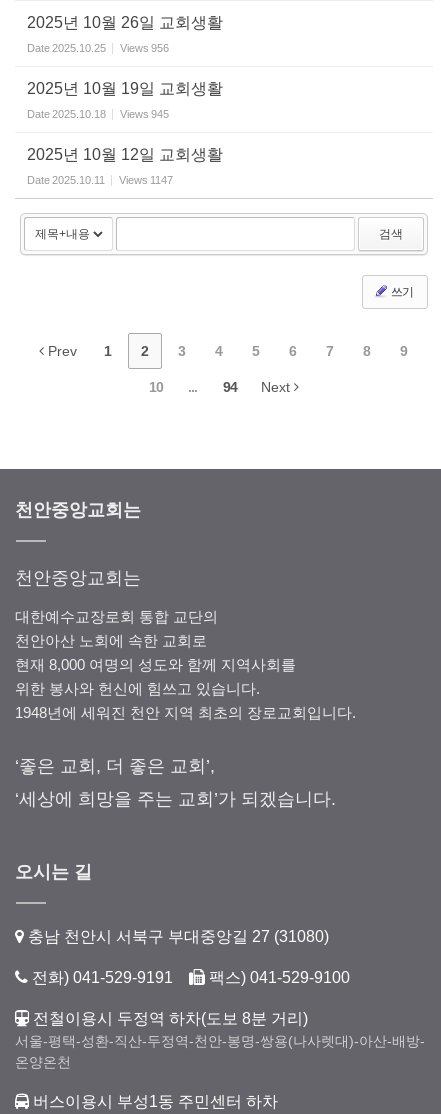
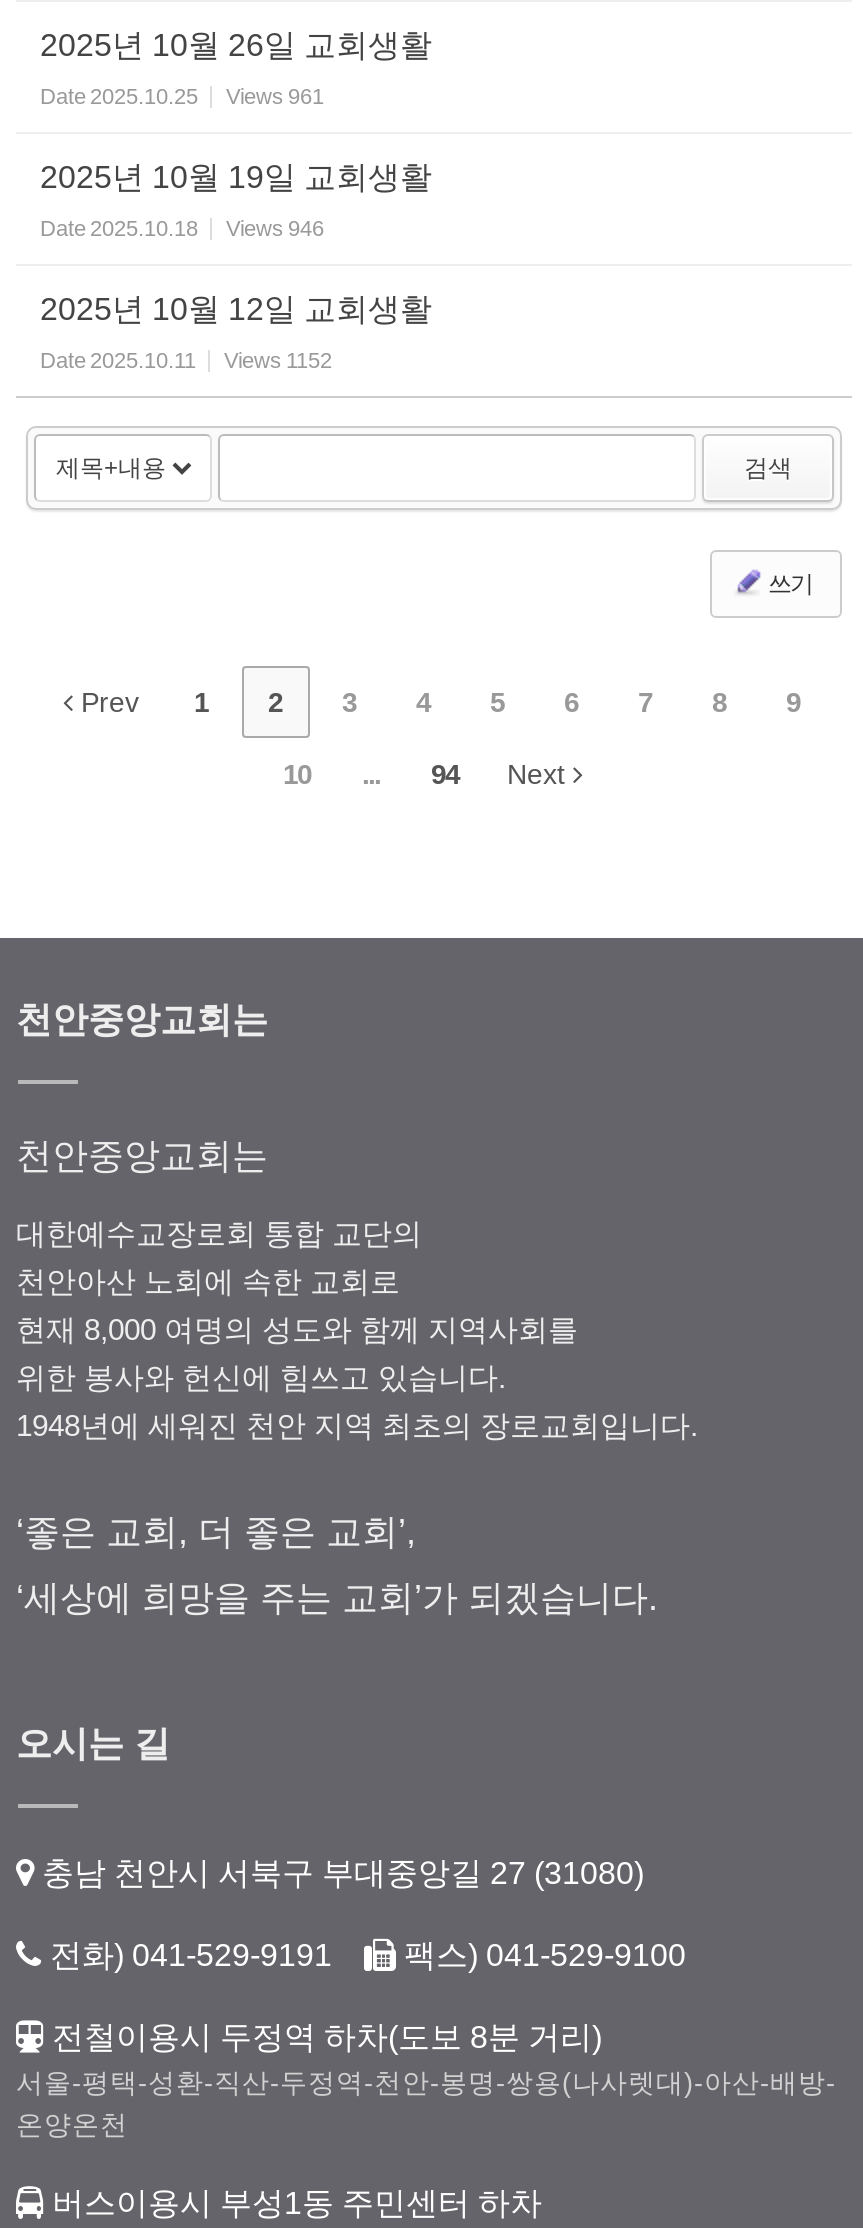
- Date 2025.10.25 Views 956
+ Date 2025.10.25 Views 961

- Date 2025.10.18 Views 945
+ Date 2025.10.18 Views 946

- Date 2025.10.11 Views 1147
+ Date 2025.10.11 Views 1152
